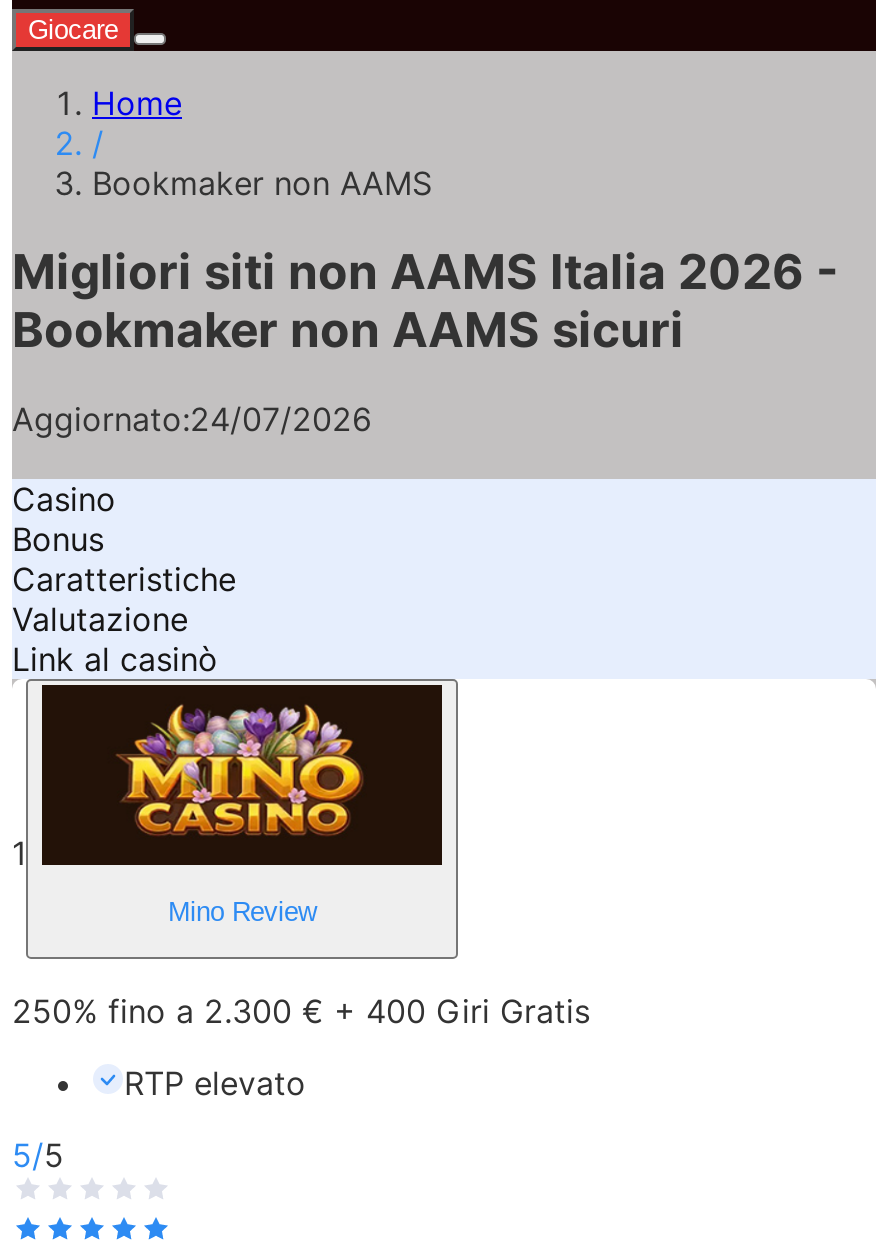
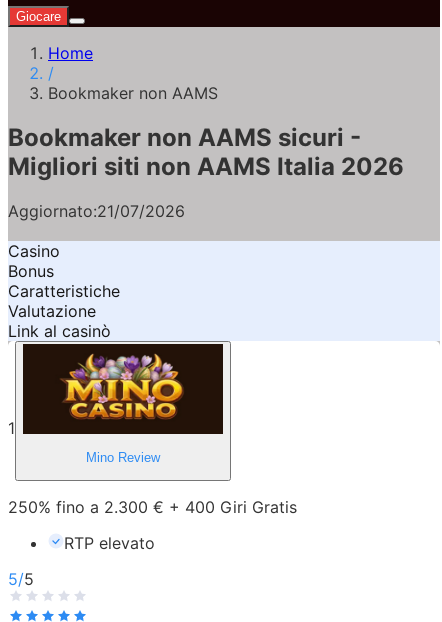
- Migliori siti non AAMS Italia 2026 -
- Bookmaker non AAMS sicuri
+ Bookmaker non AAMS sicuri -
+ Migliori siti non AAMS Italia 2026

- Aggiornato:24/07/2026
+ Aggiornato:21/07/2026
